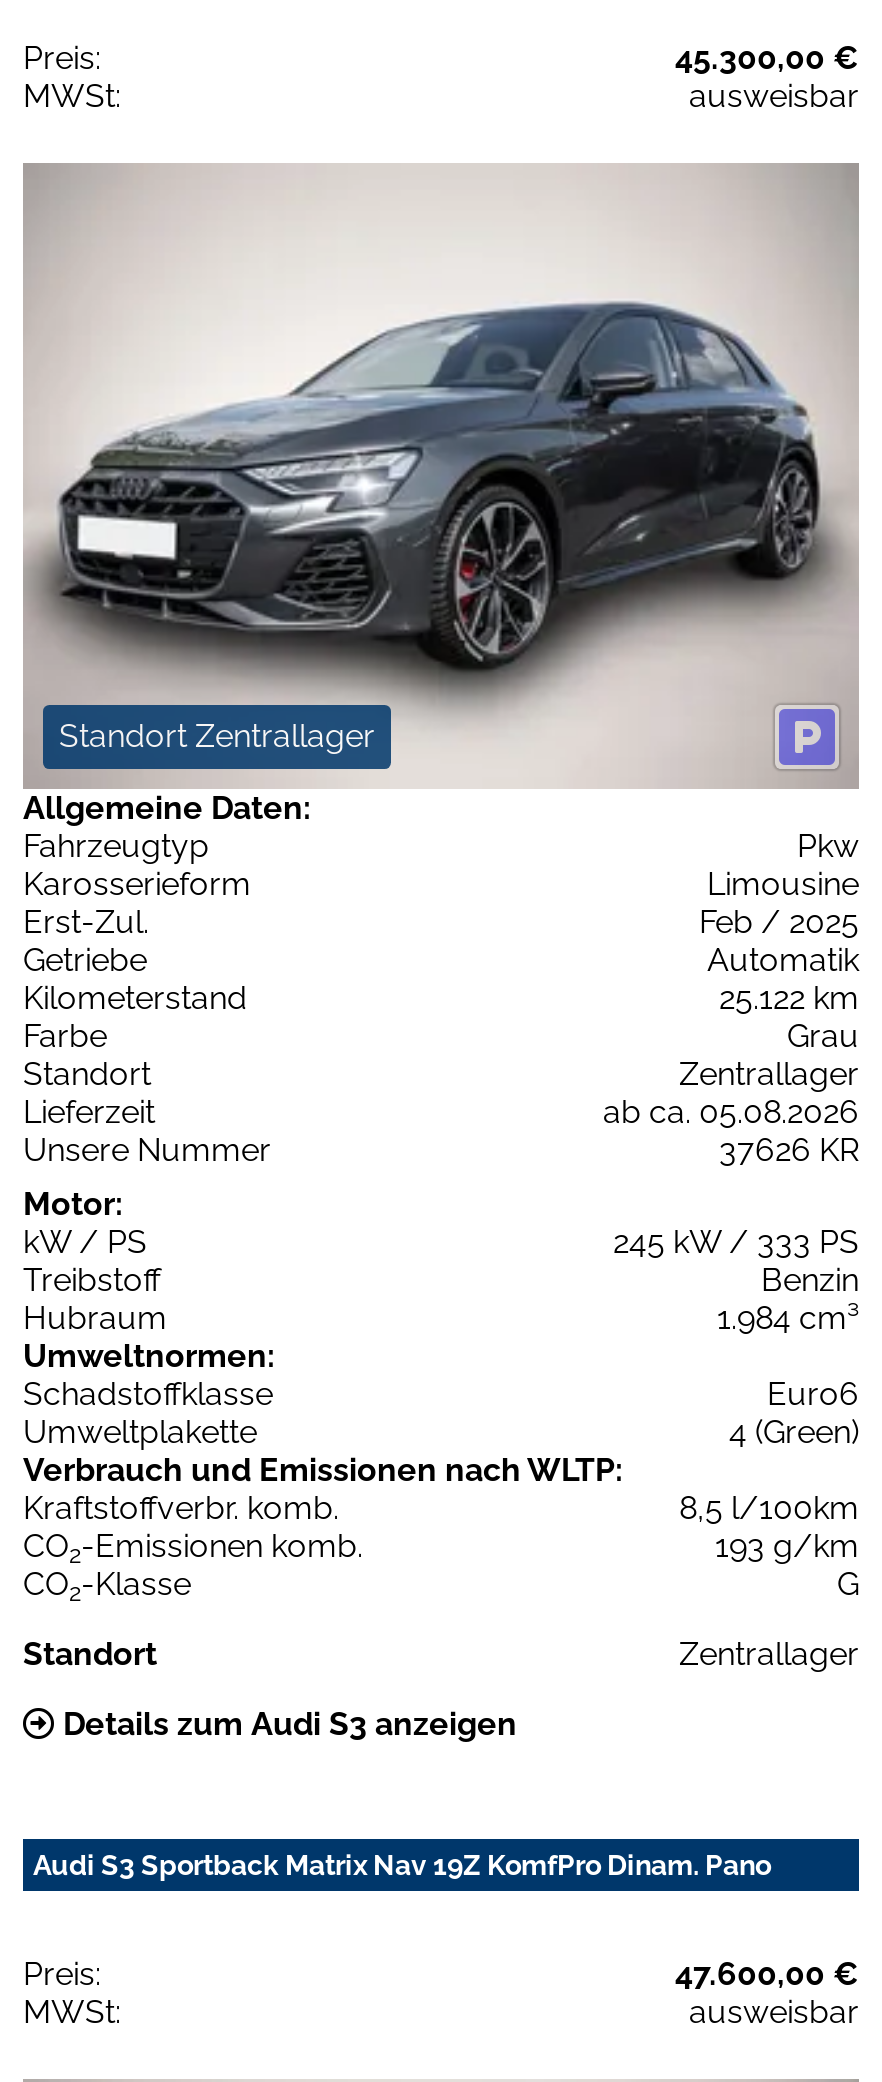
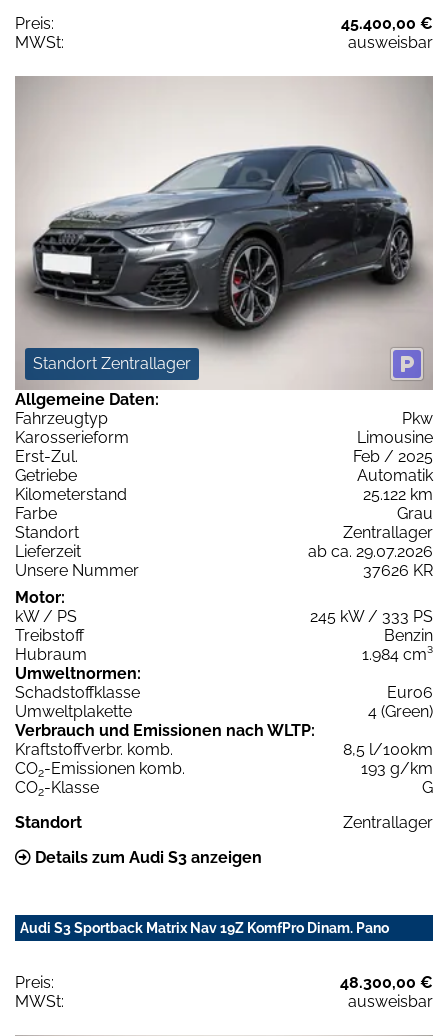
- 45.300,00 €
+ 45.400,00 €

- ab ca. 05.08.2026
+ ab ca. 29.07.2026

- 47.600,00 €
+ 48.300,00 €
